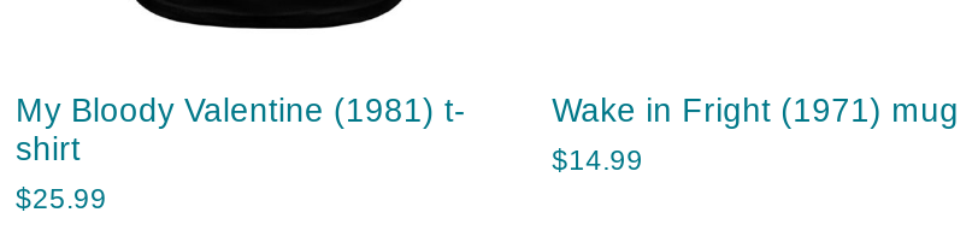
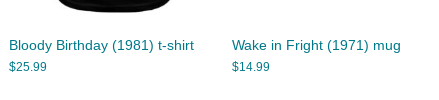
- My Bloody Valentine (1981) t-
- shirt
+ Bloody Birthday (1981) t-shirt
